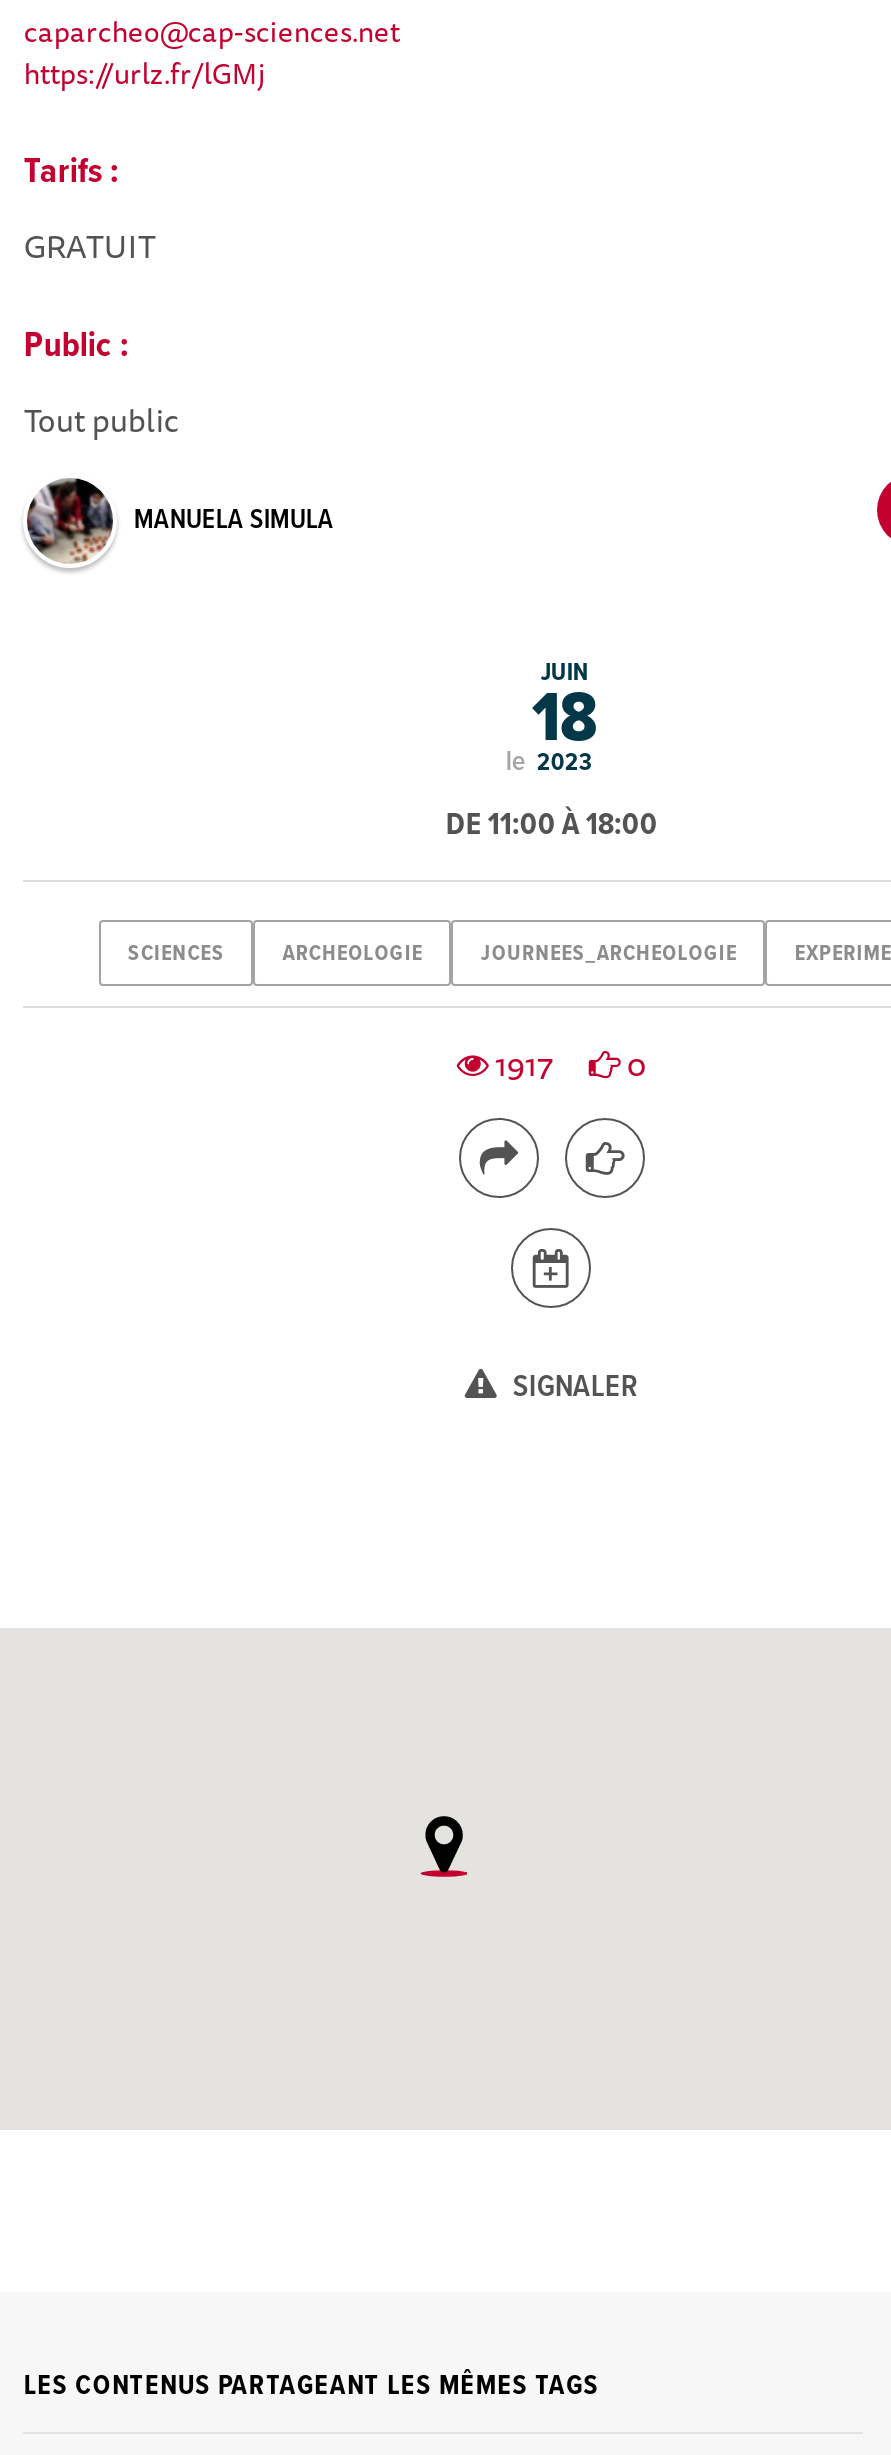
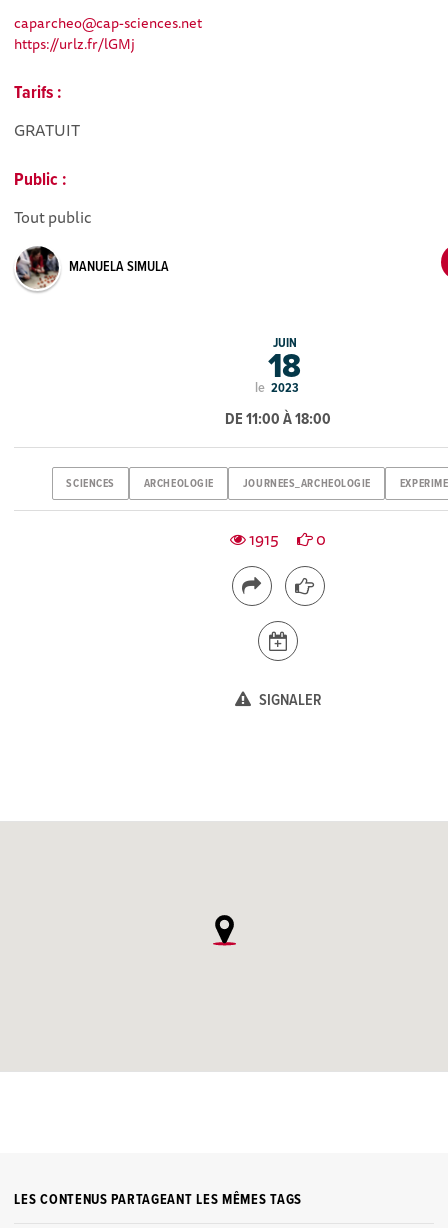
- 1917 0
+ 1915 0
